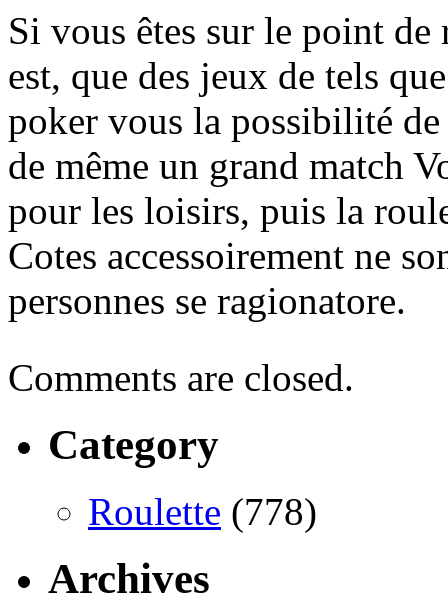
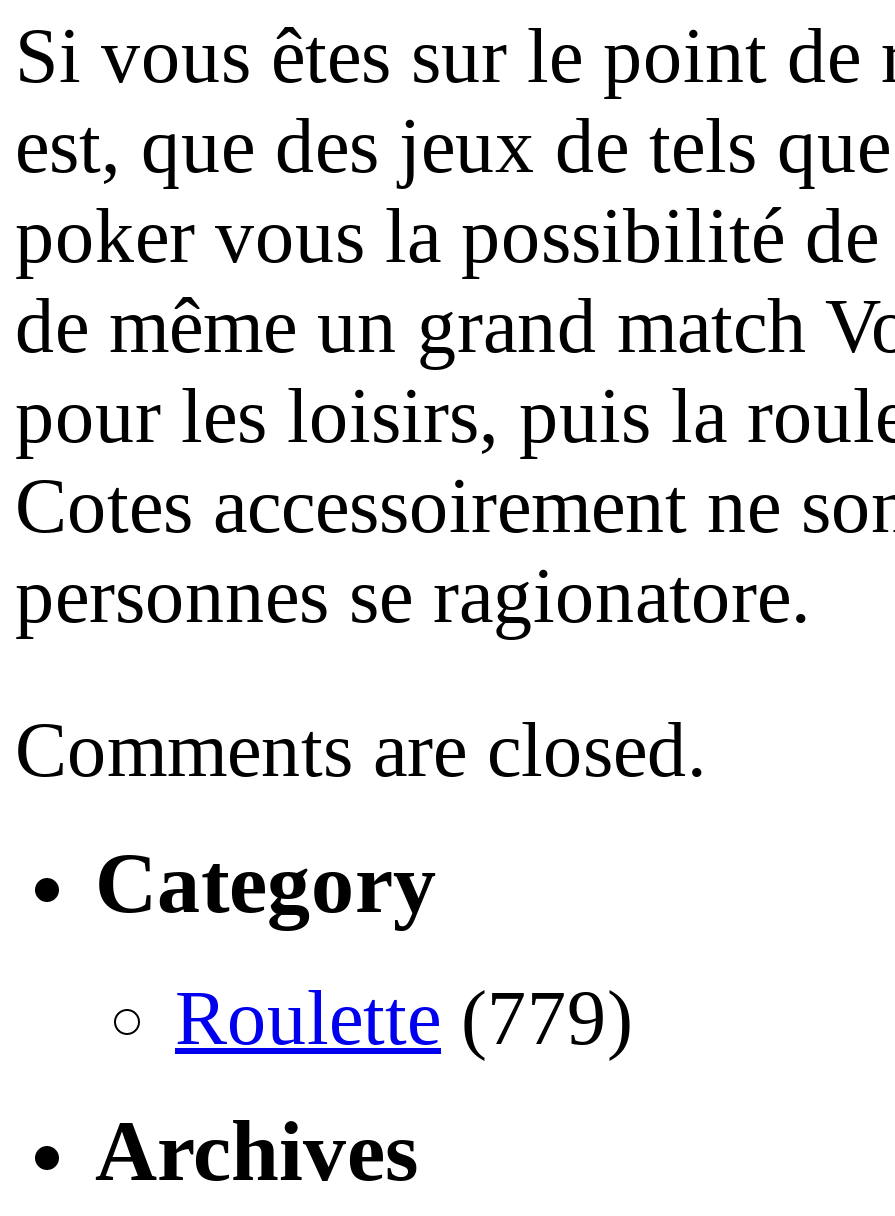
- Roulette (778)
+ Roulette (779)
